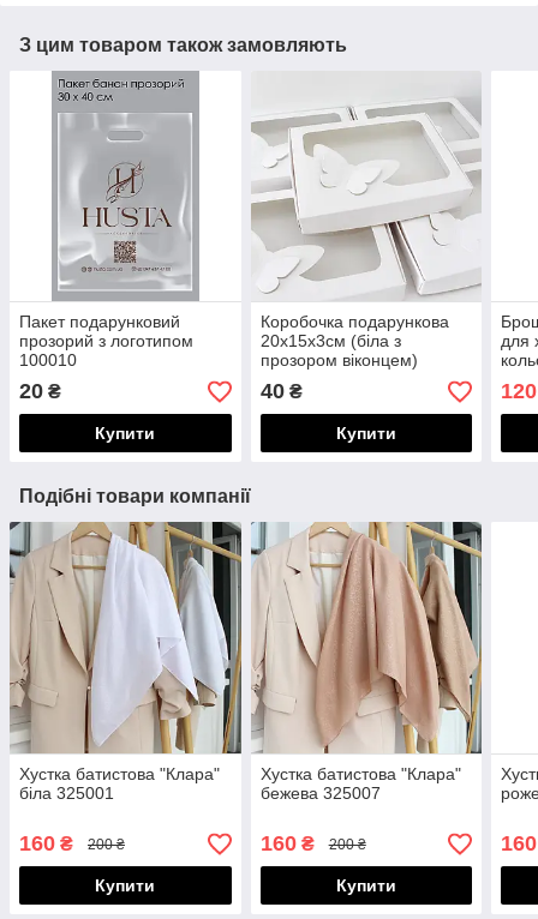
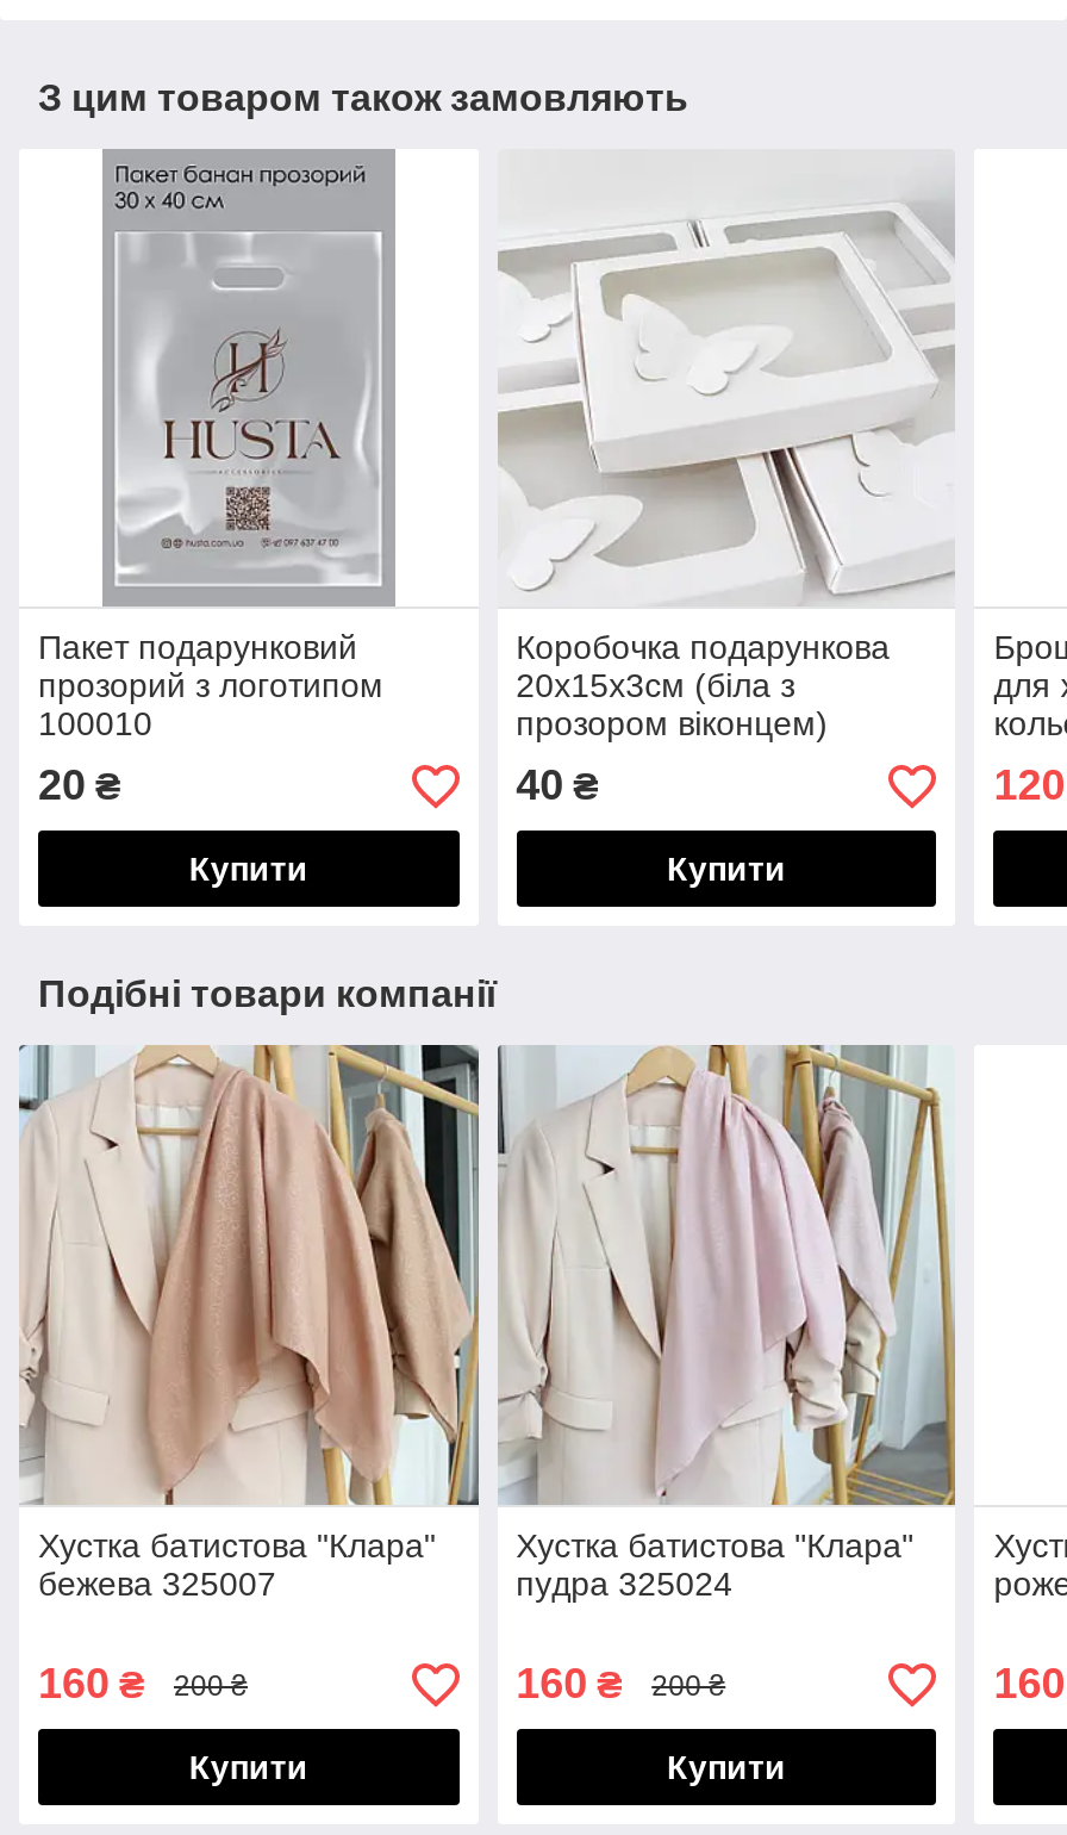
- [image]
- біла 325001
+ [image]
+ бежева 325007

- [image]
- бежева 325007
+ [image]
+ пудра 325024
